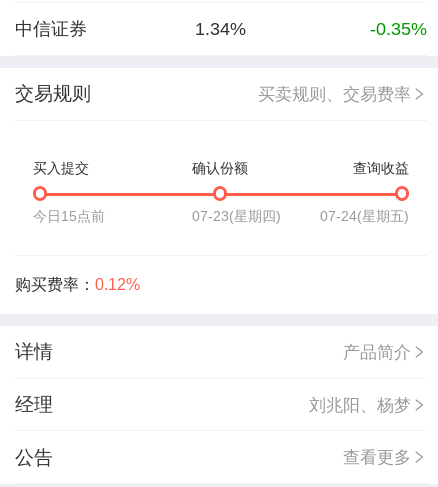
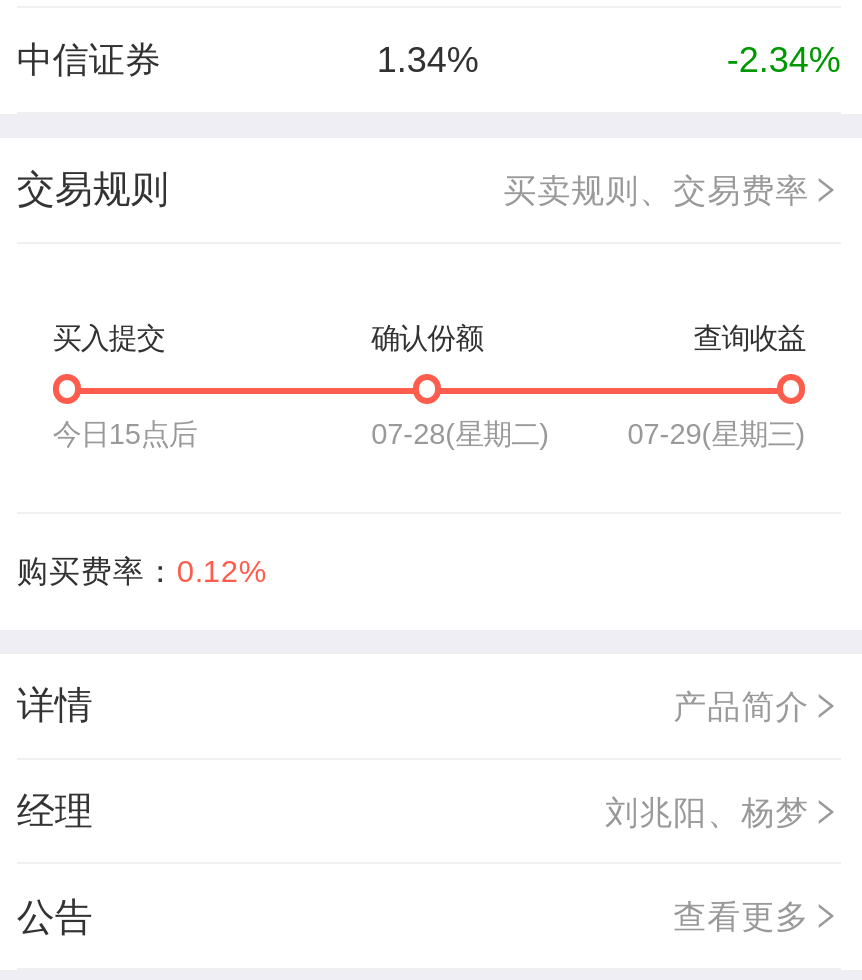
- -0.35%
+ -2.34%

- 今日15点前
+ 今日15点后

- 07-23(星期四)
+ 07-28(星期二)

- 07-24(星期五)
+ 07-29(星期三)
